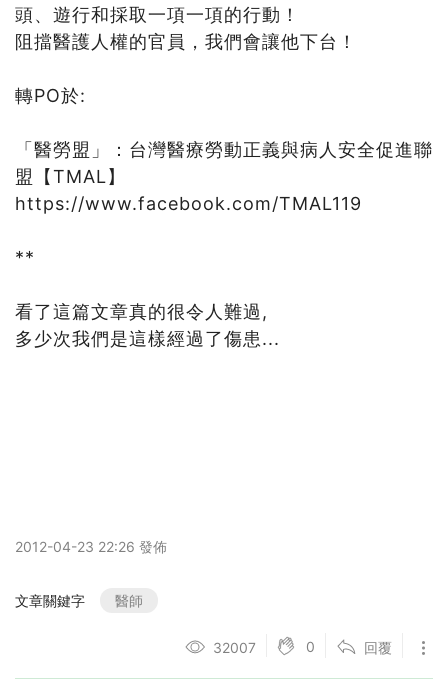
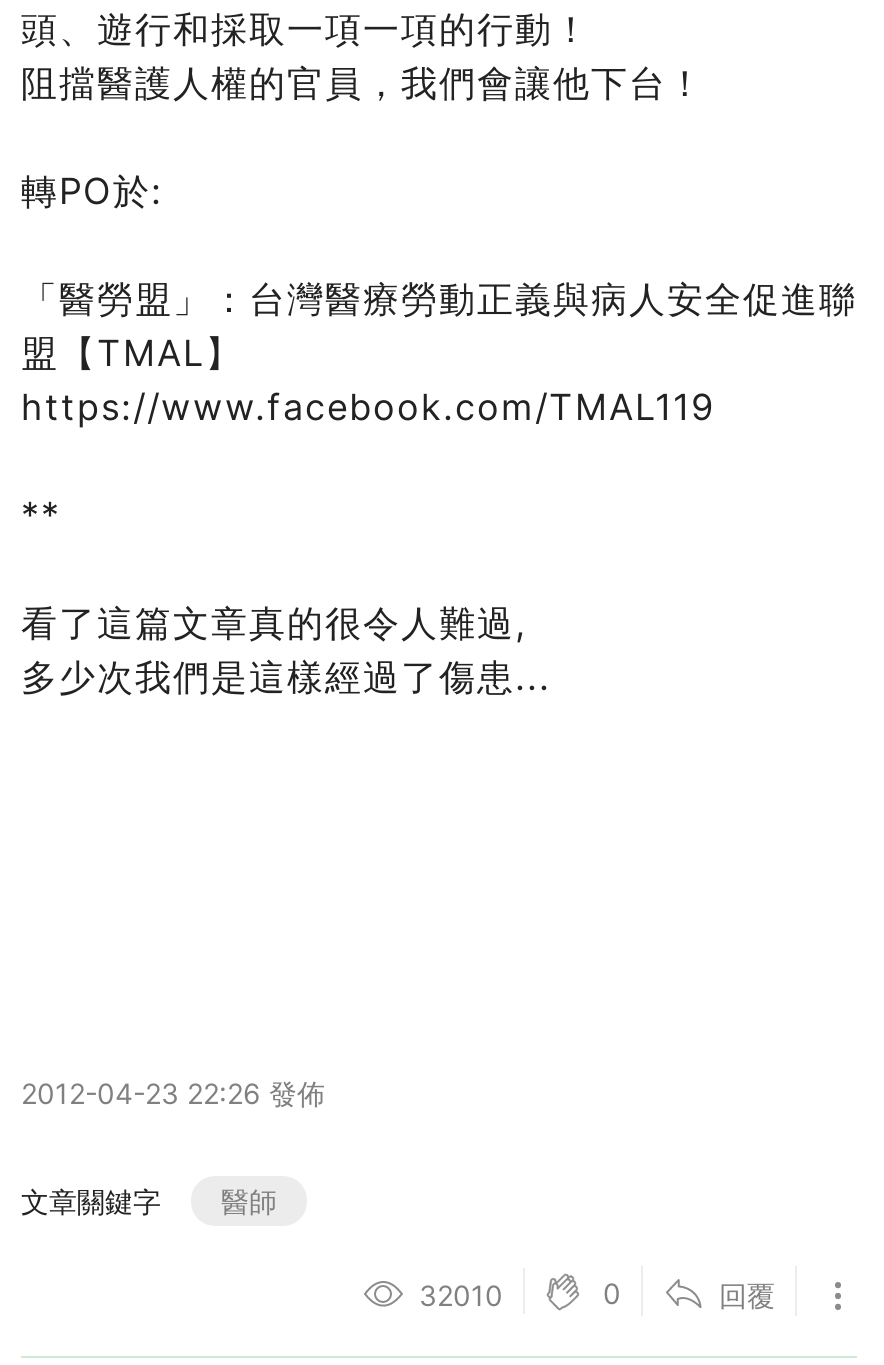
- 32007
+ 32010
